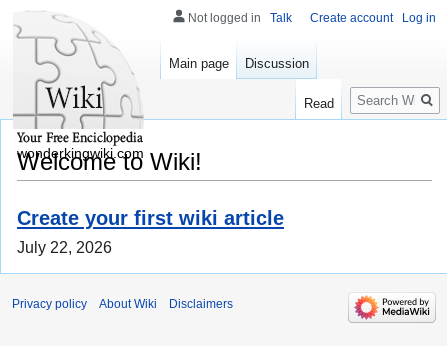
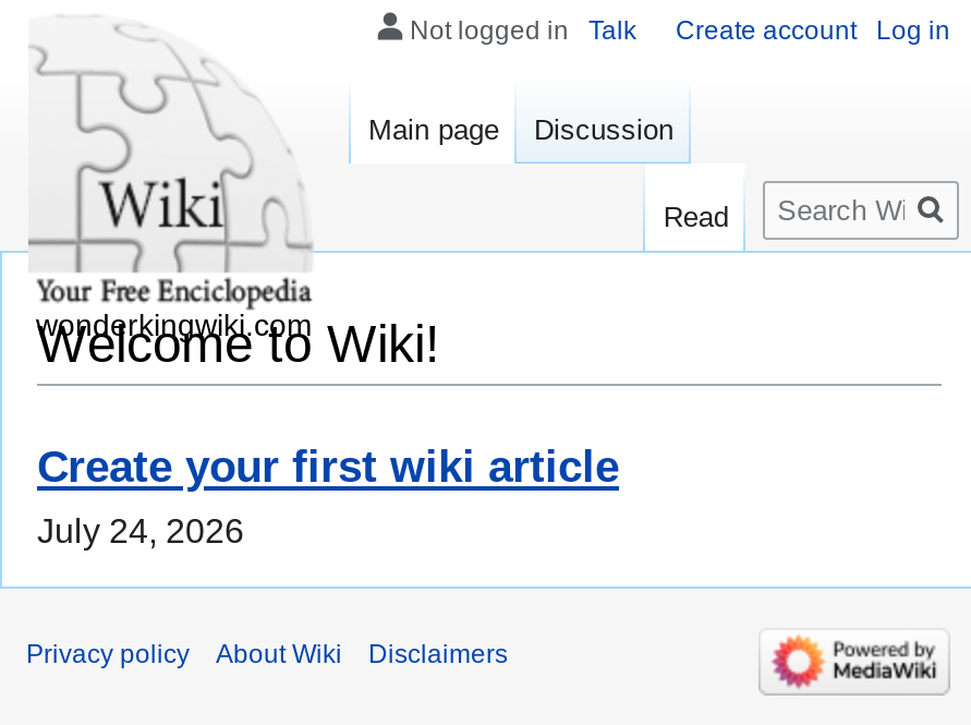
- July 22, 2026
+ July 24, 2026
